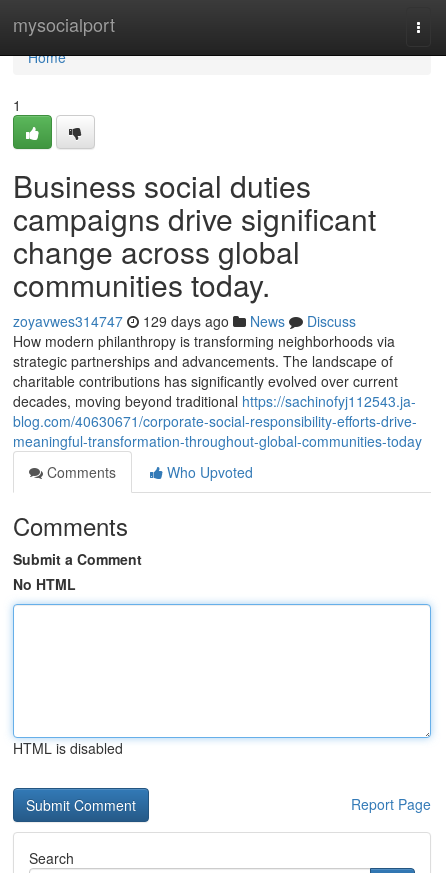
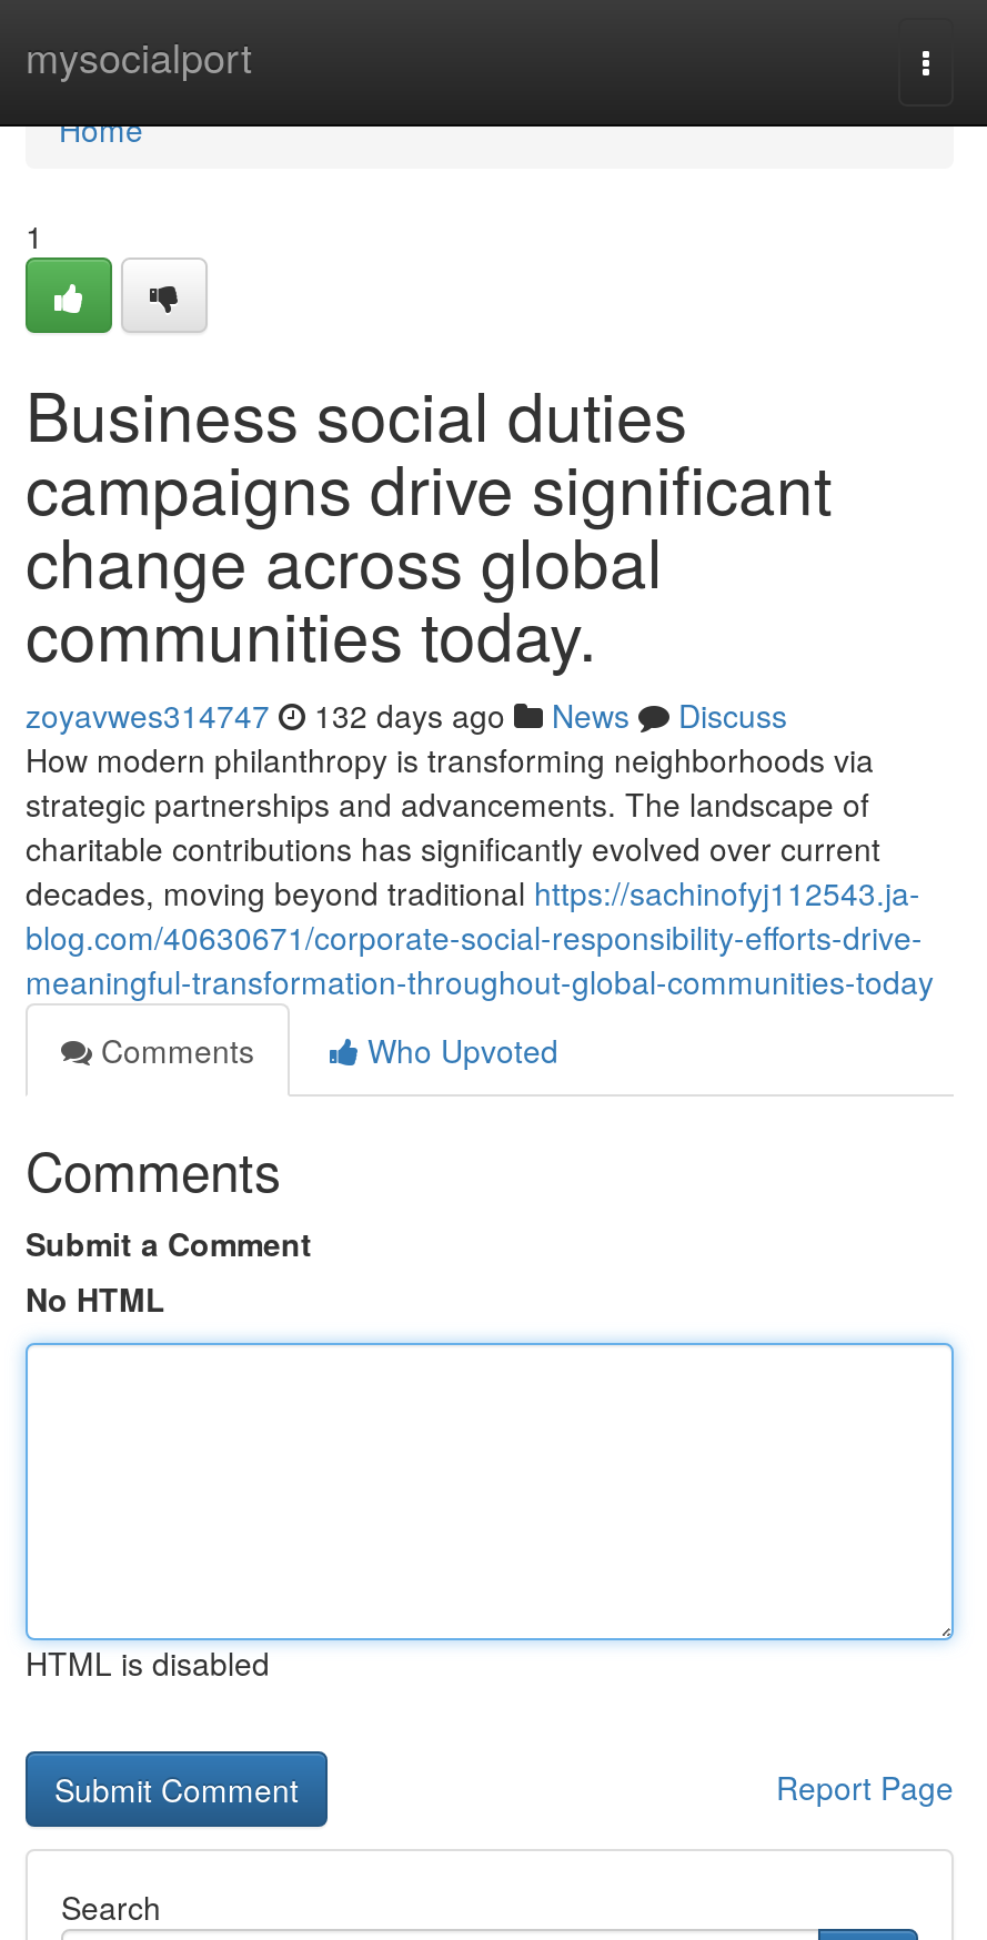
- zoyavwes314747 129 days ago News Discuss
+ zoyavwes314747 132 days ago News Discuss
